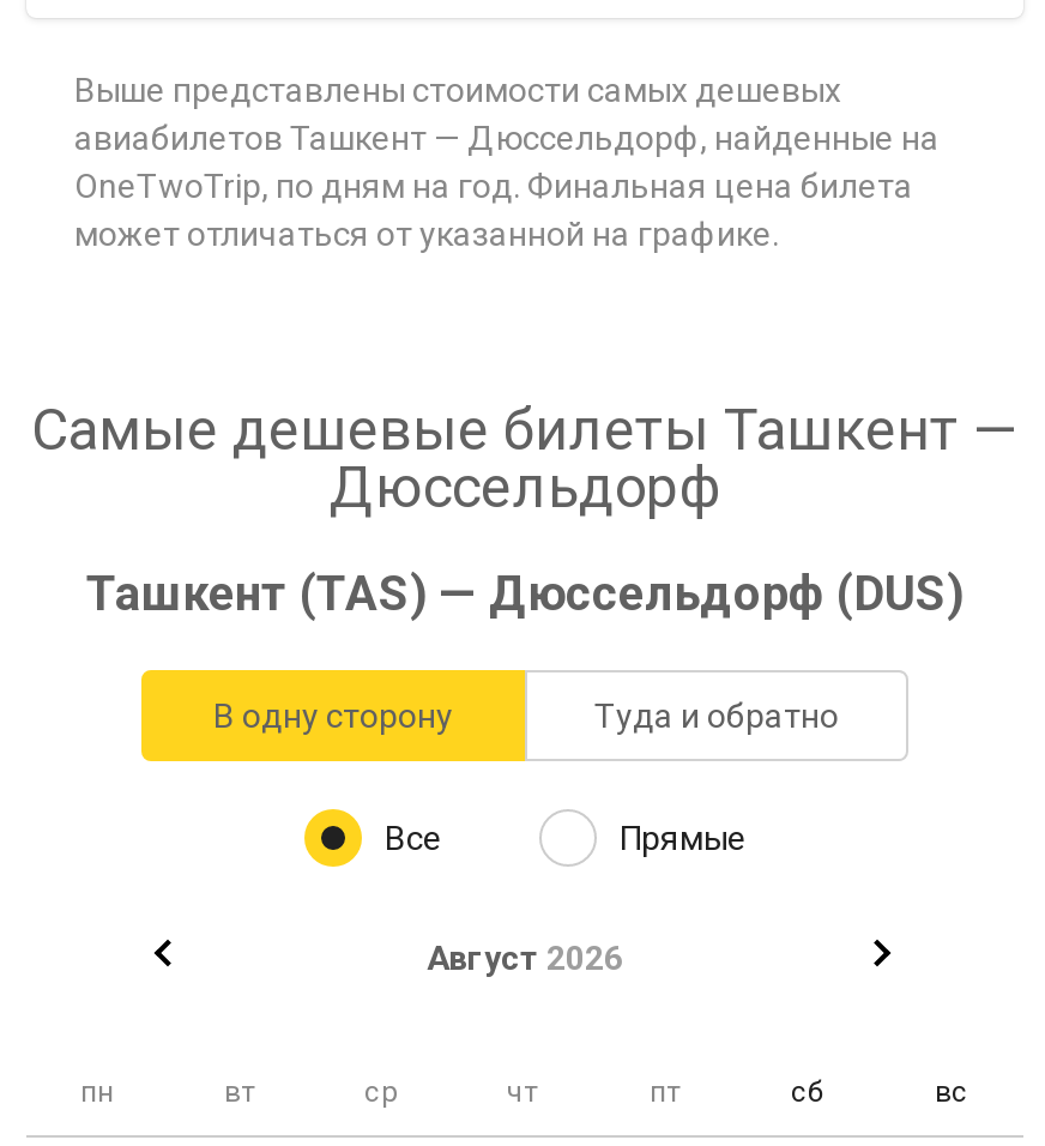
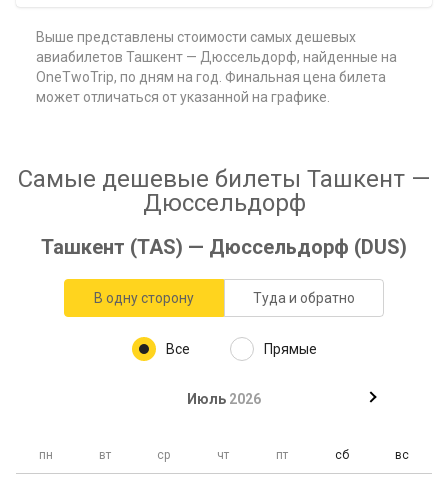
- Август 2026
+ Июль 2026
